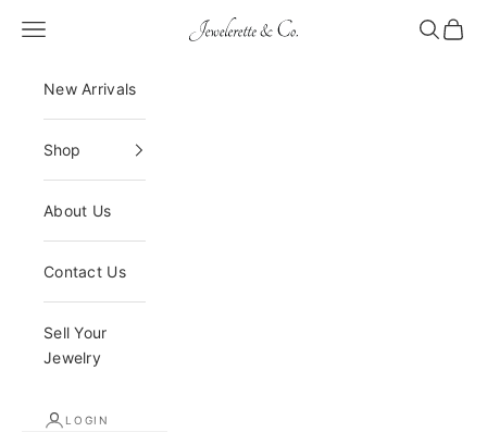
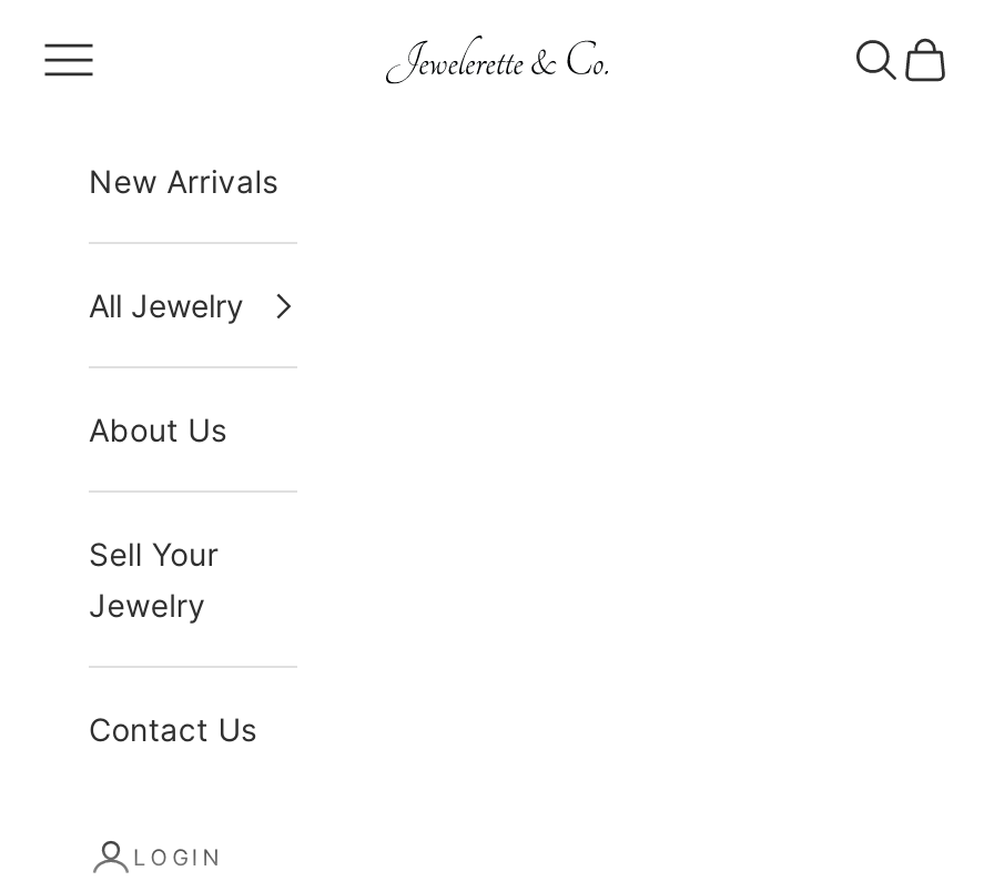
- Shop
+ All Jewelry

moved down: Contact Us

moved up: Sell Your | Jewelry
